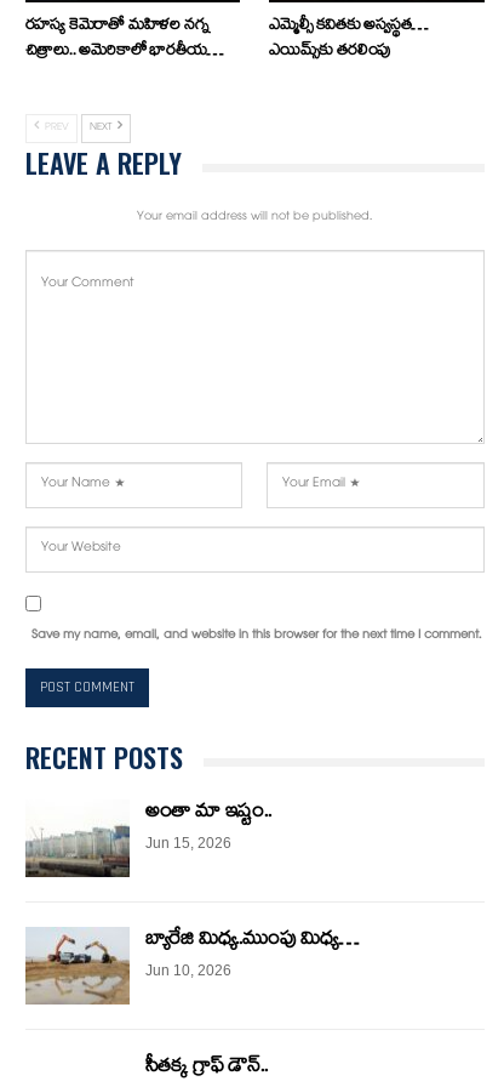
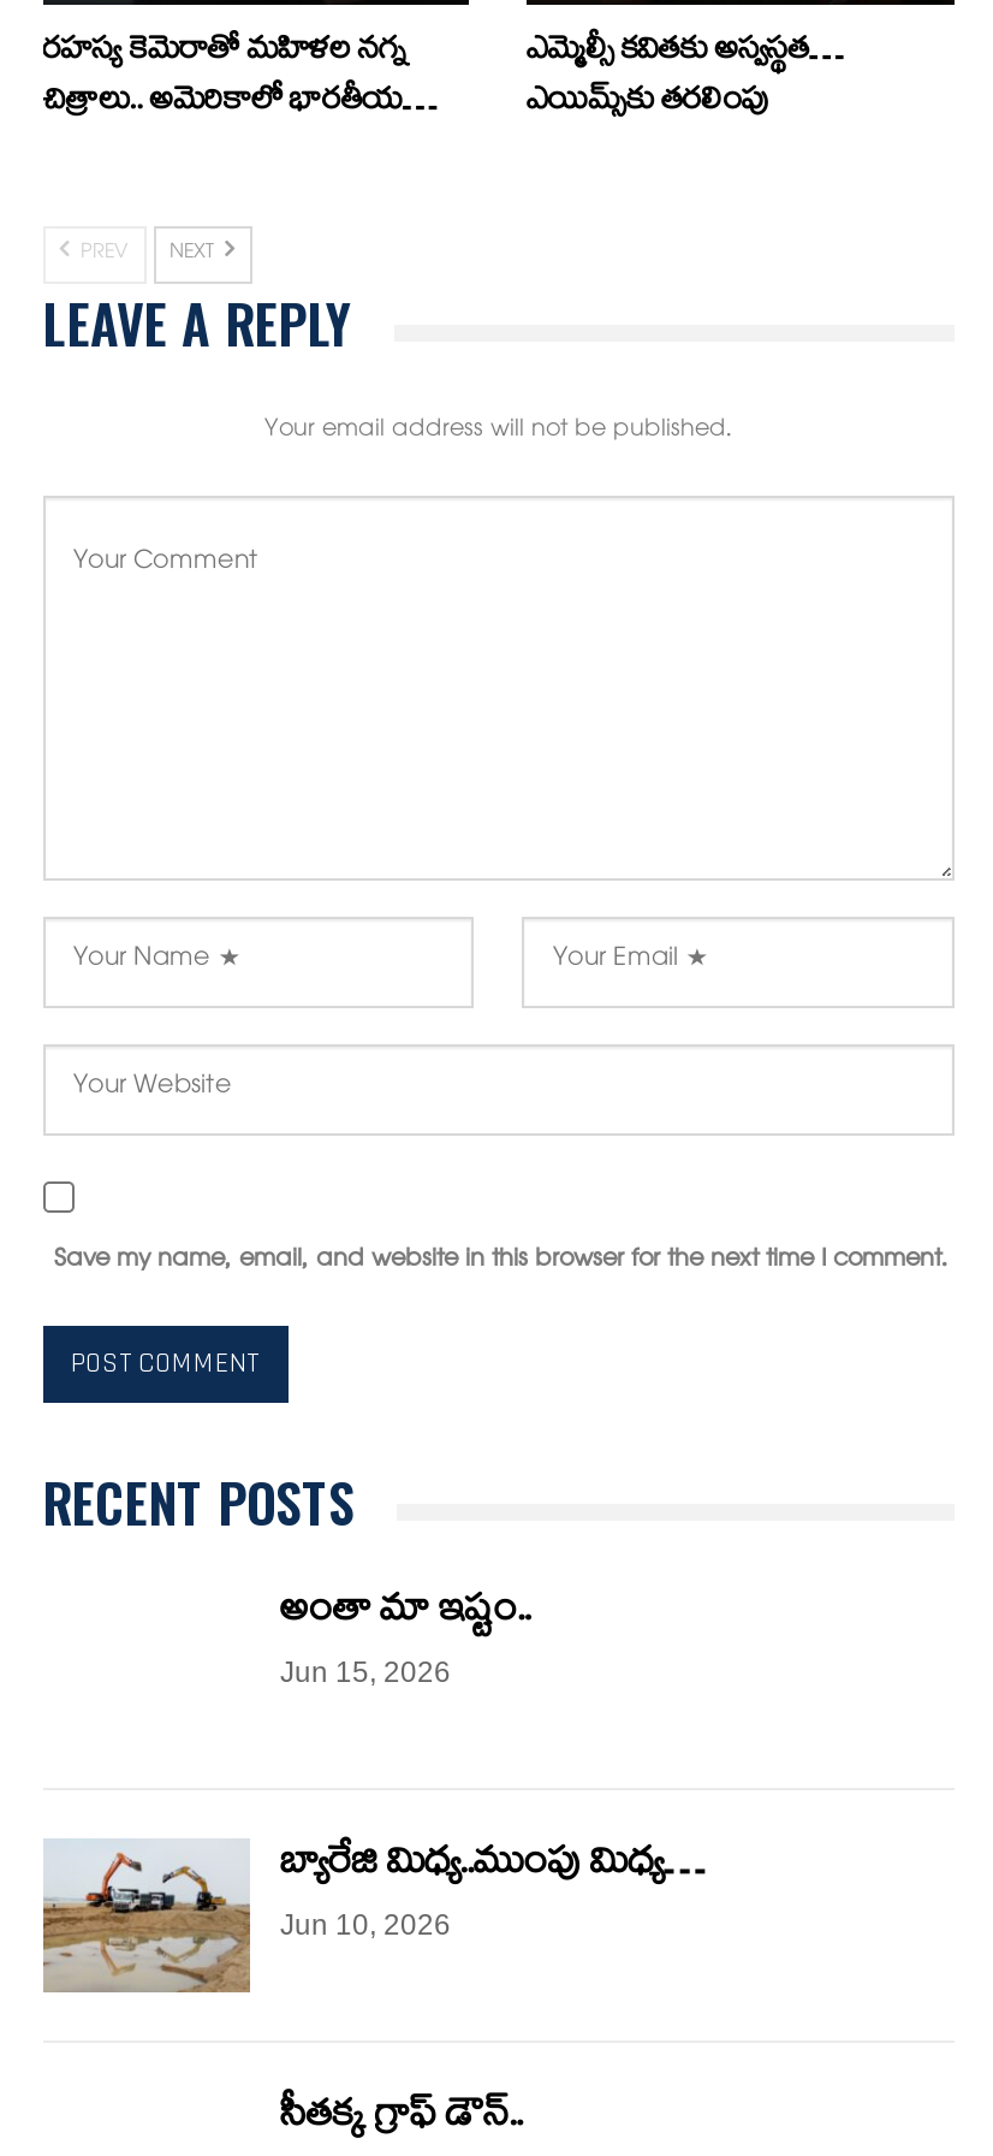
- [image]
